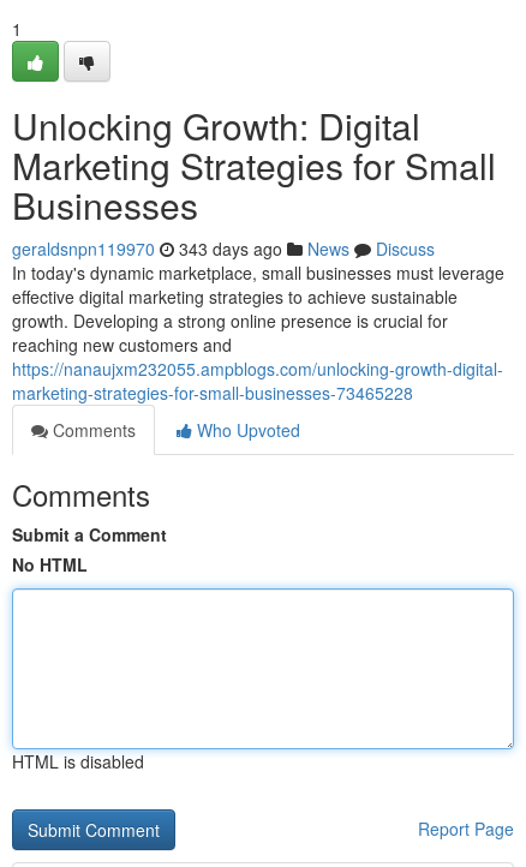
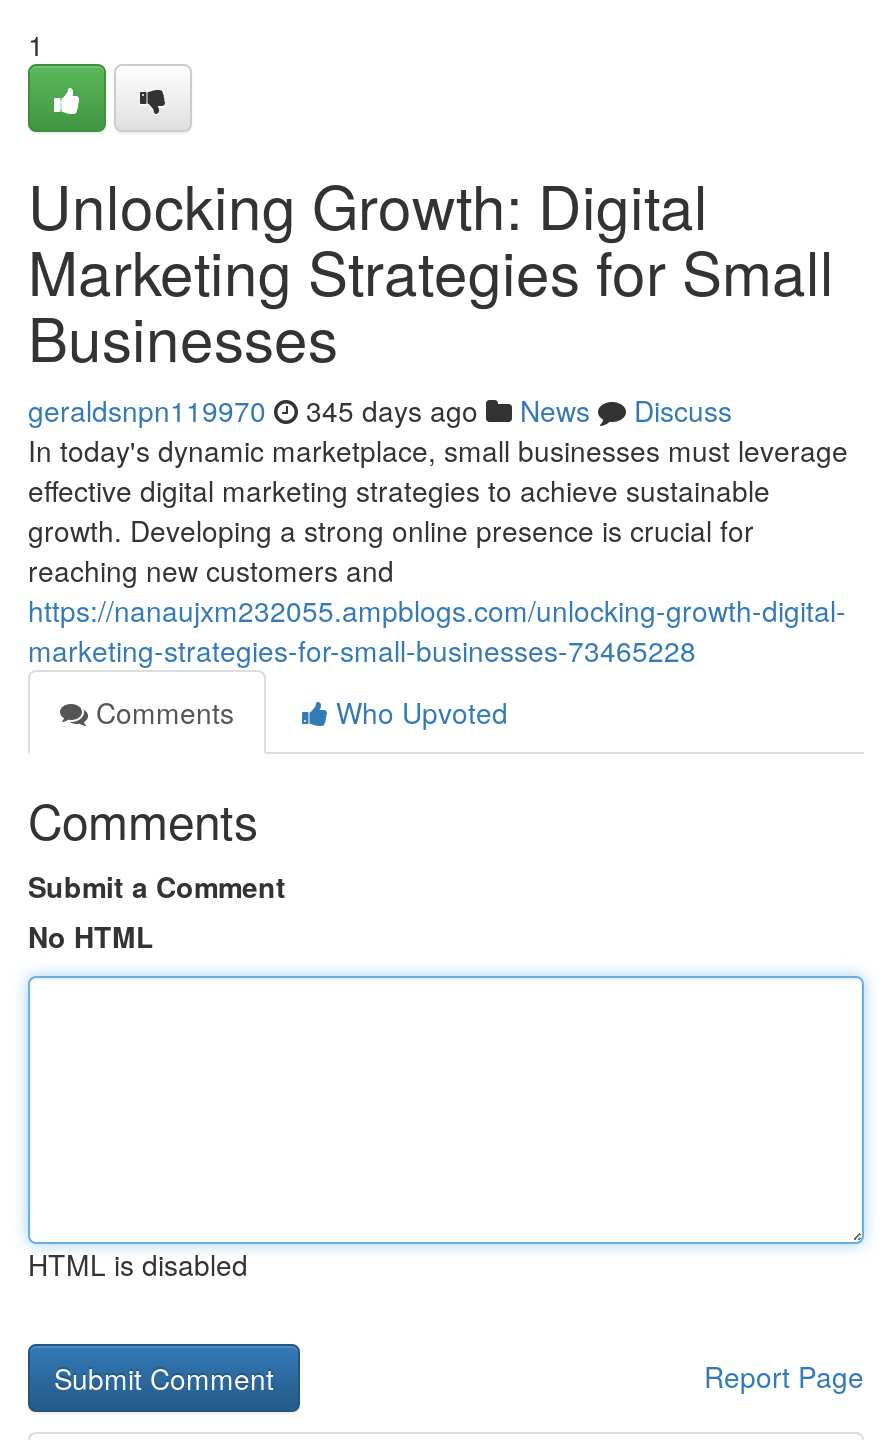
- geraldsnpn119970 343 days ago News Discuss
+ geraldsnpn119970 345 days ago News Discuss
